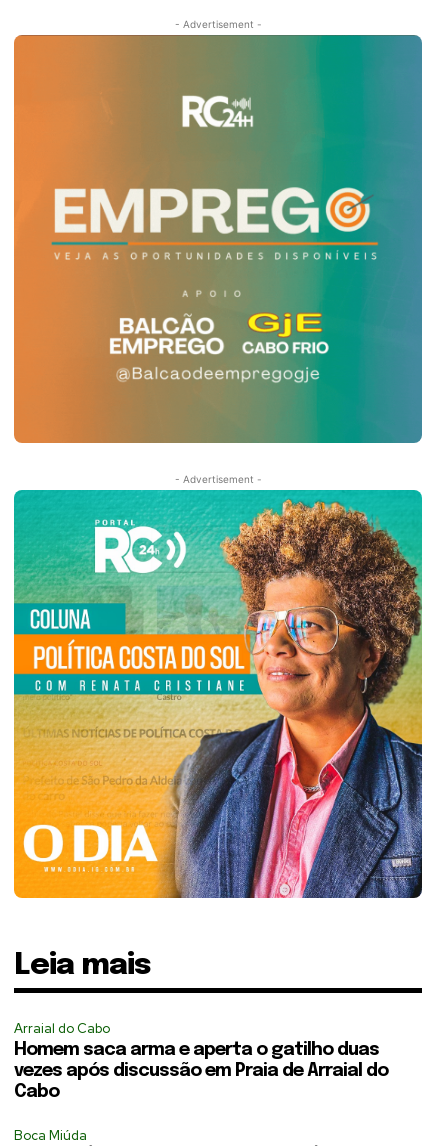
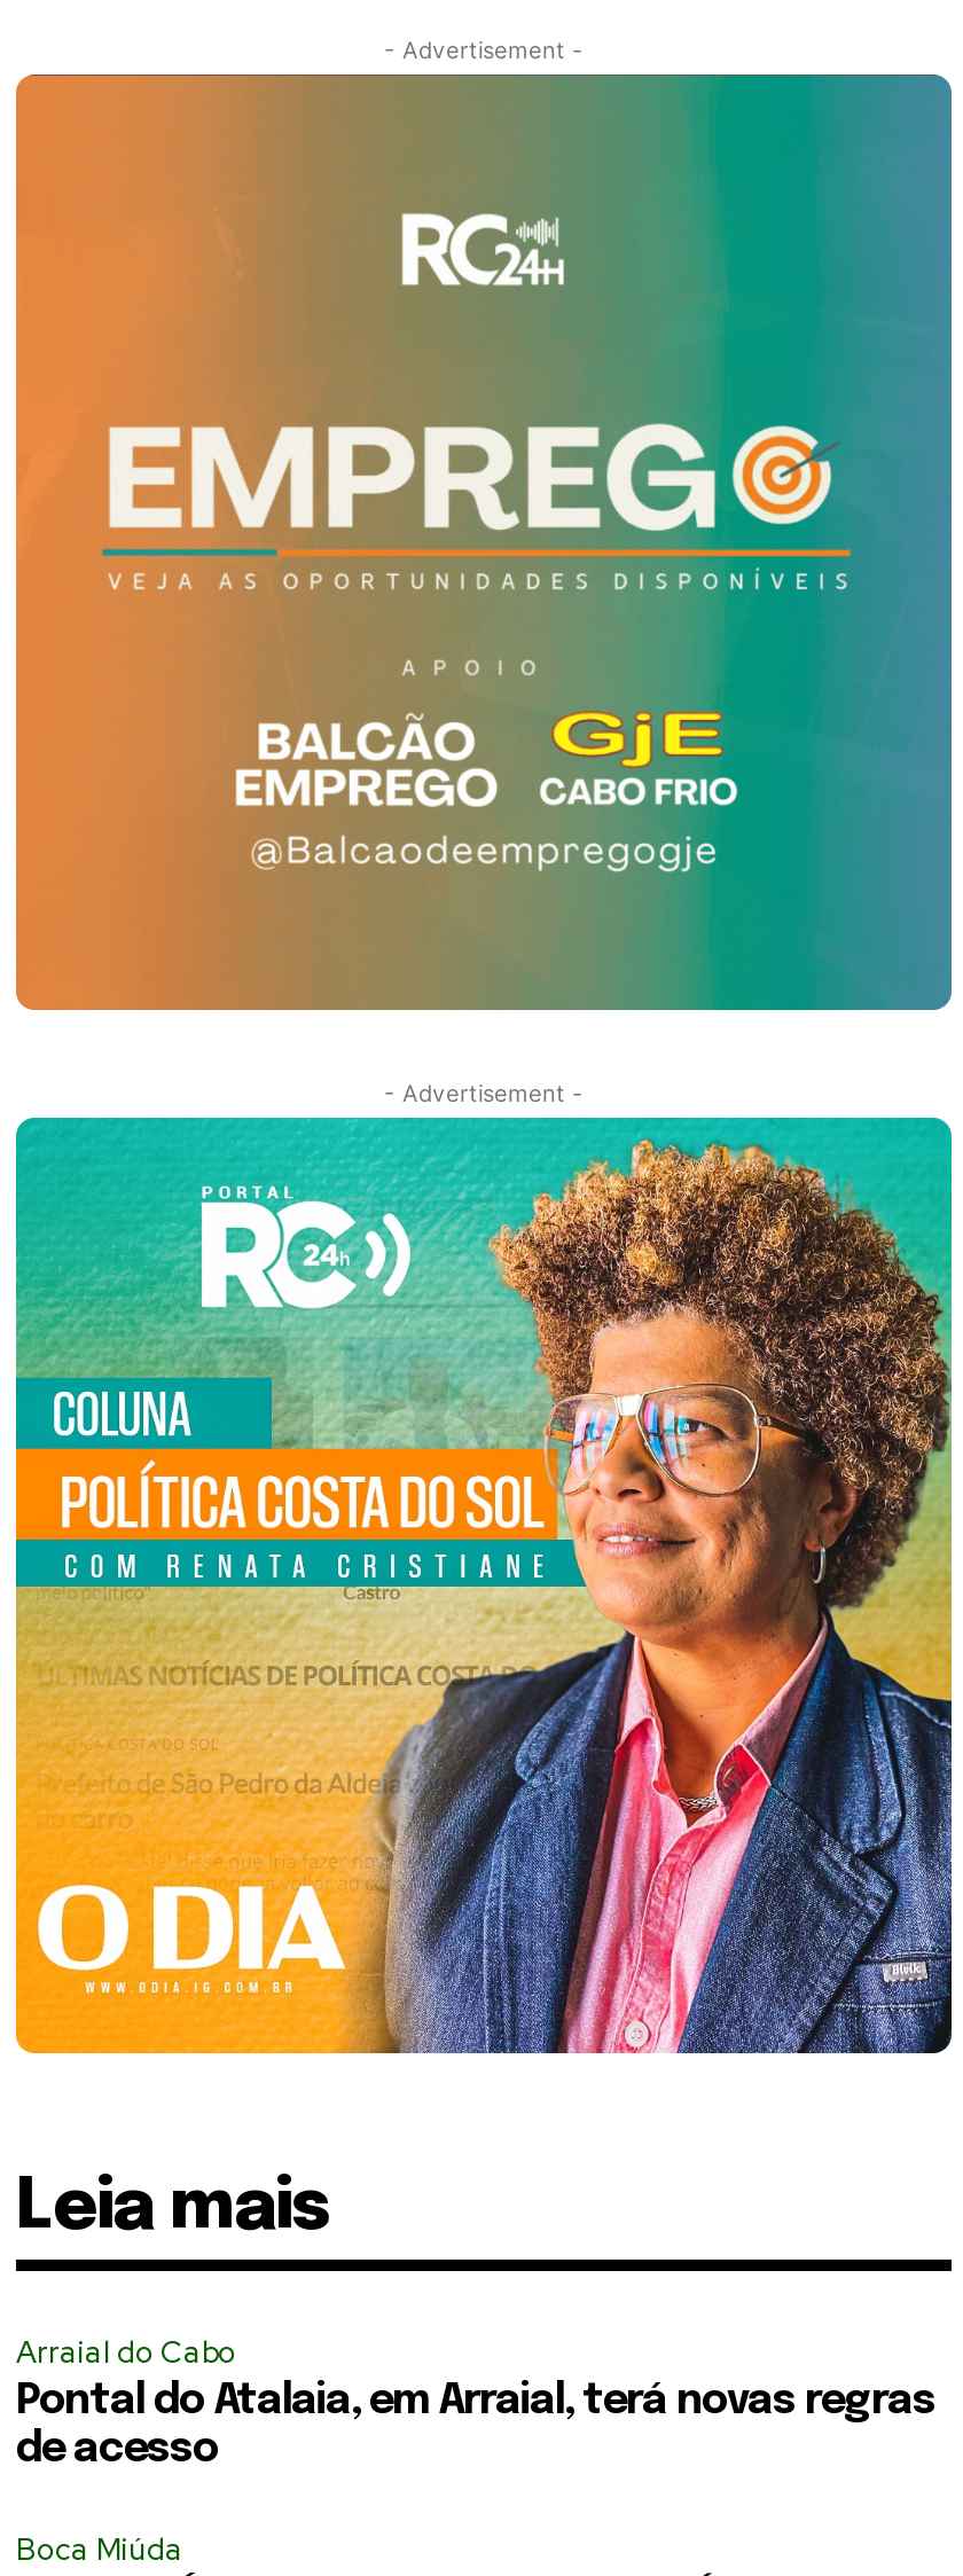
- Homem saca arma e aperta o gatilho duas
- vezes após discussão em Praia de Arraial do
- Cabo
+ Pontal do Atalaia, em Arraial, terá novas regras
+ de acesso
